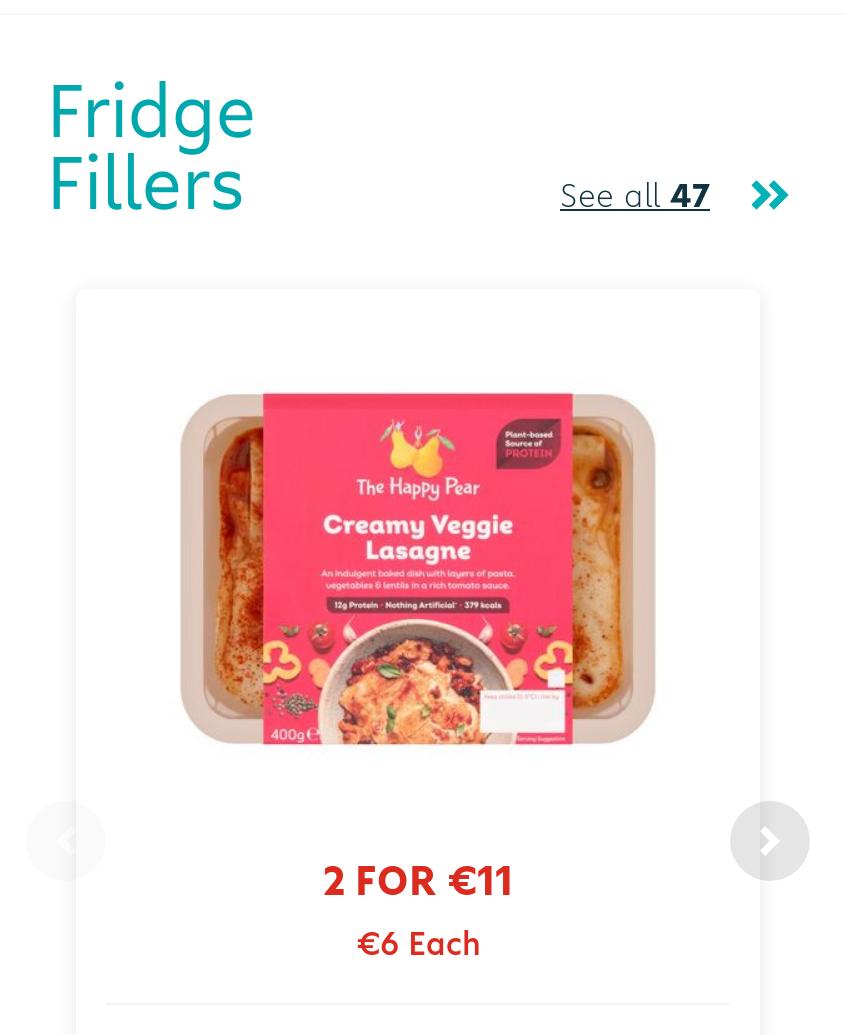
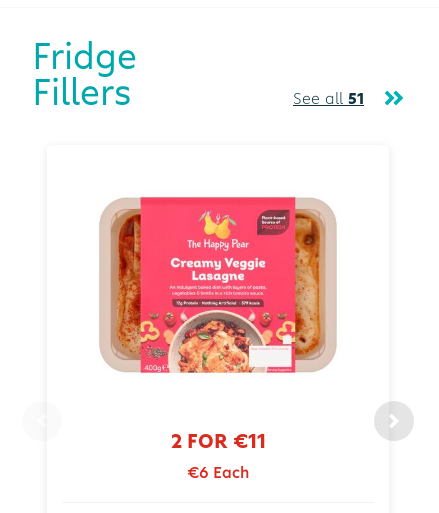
- See all 47
+ See all 51
